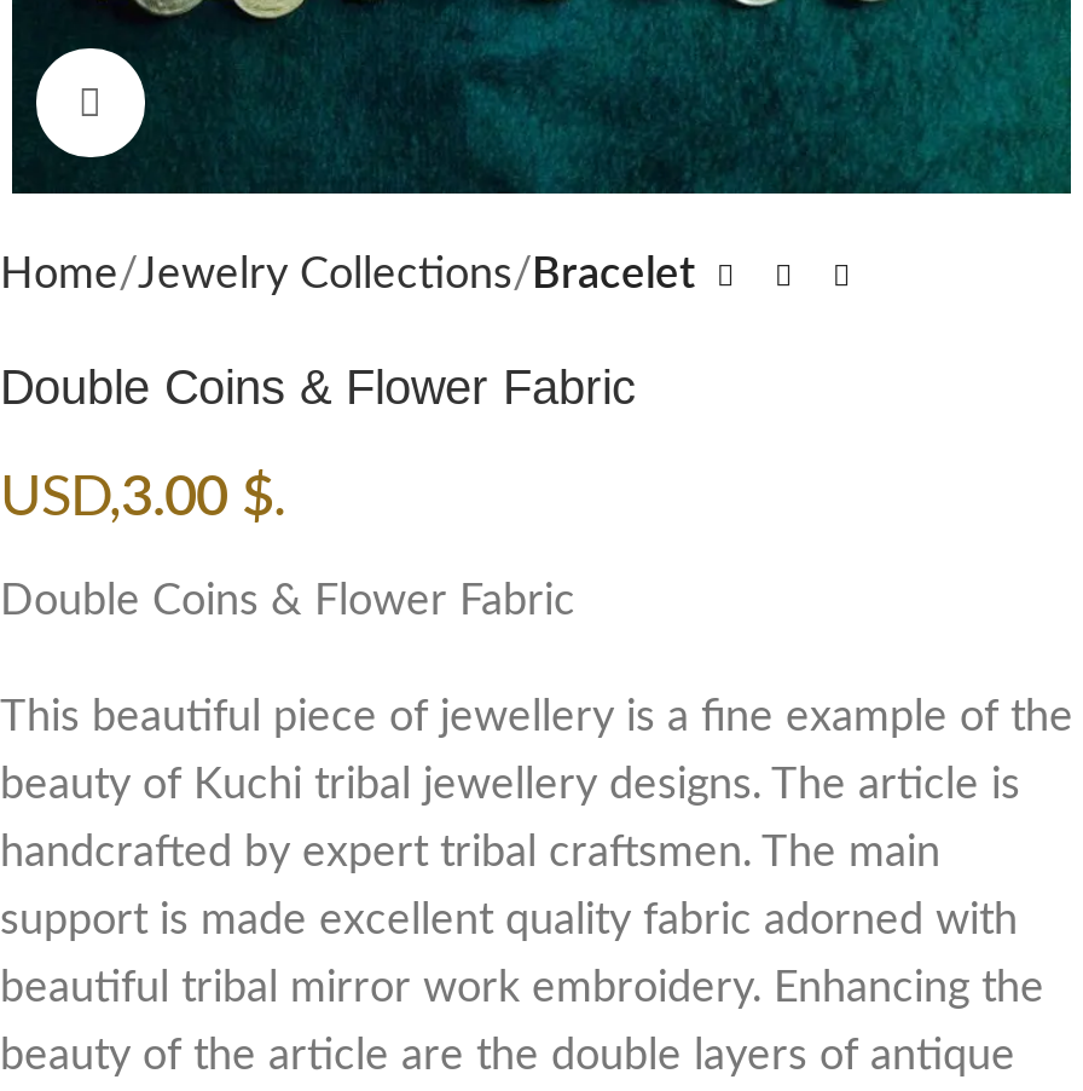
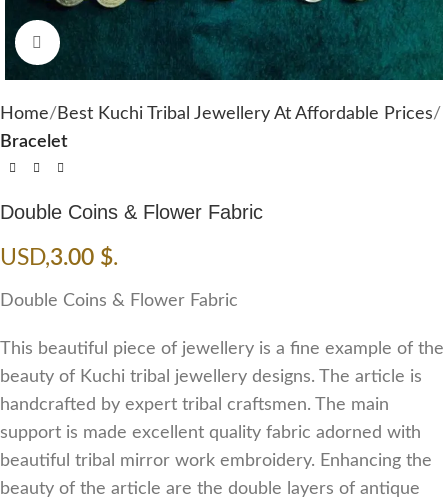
- Home Jewelry Collections Bracelet
+ Home Best Kuchi Tribal Jewellery At Affordable Prices
+ Bracelet
